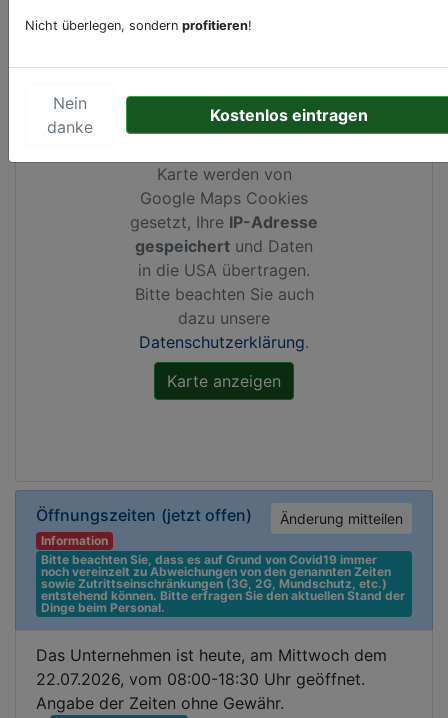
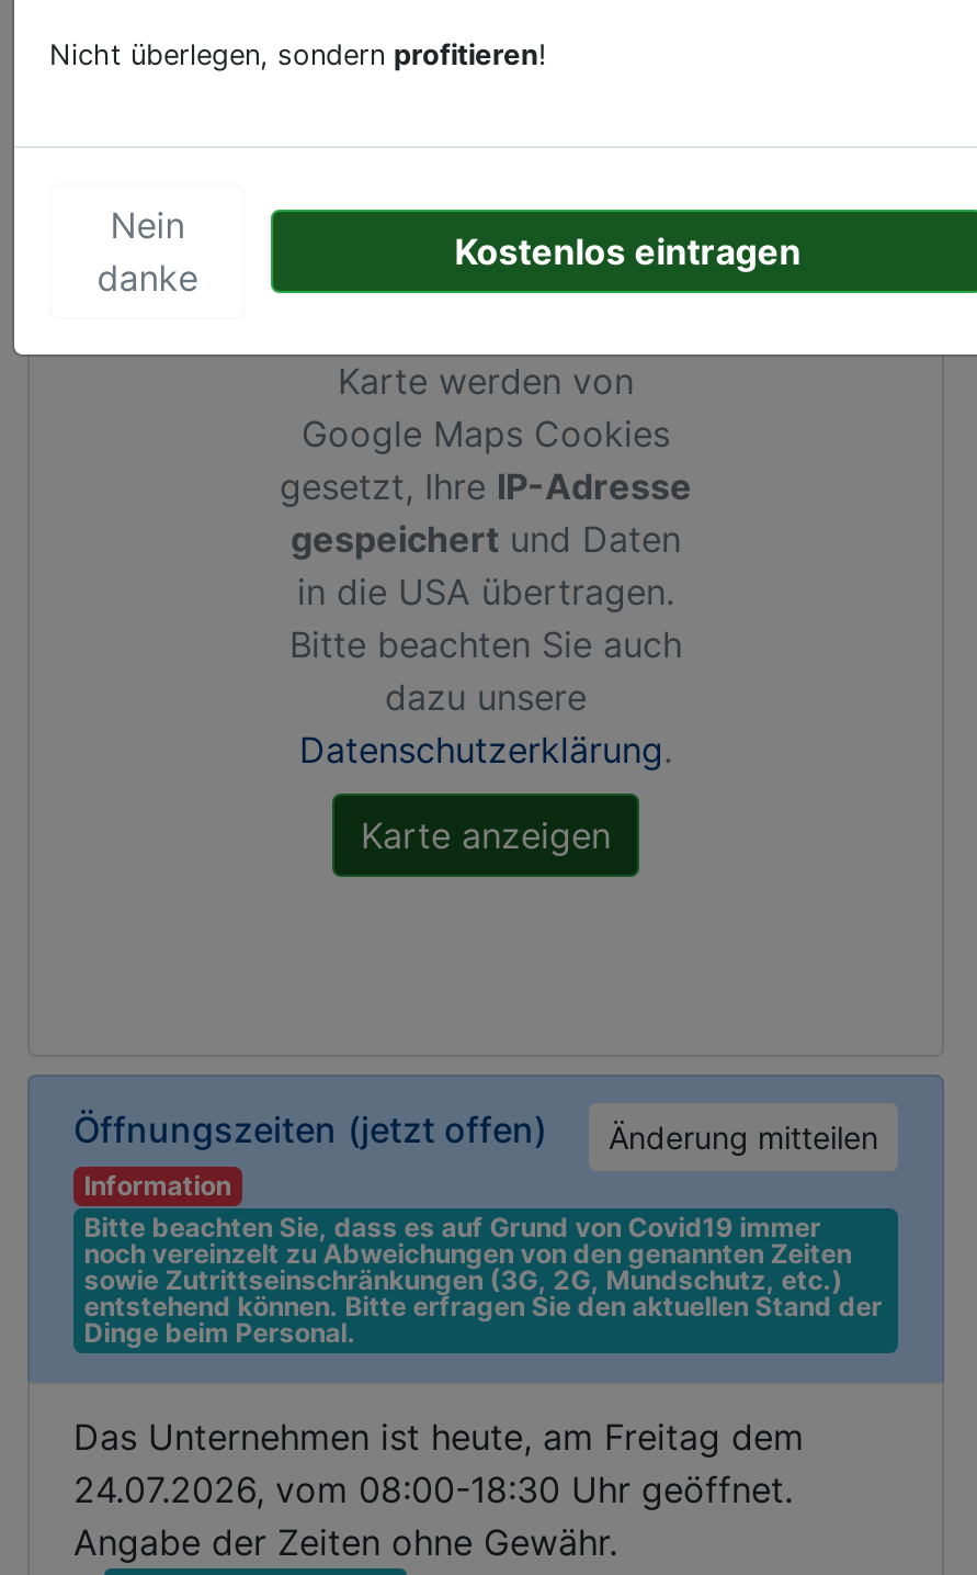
- Das Unternehmen ist heute, am Mittwoch dem
+ Das Unternehmen ist heute, am Freitag dem

- 22.07.2026, vom 08:00-18:30 Uhr geöffnet.
+ 24.07.2026, vom 08:00-18:30 Uhr geöffnet.
